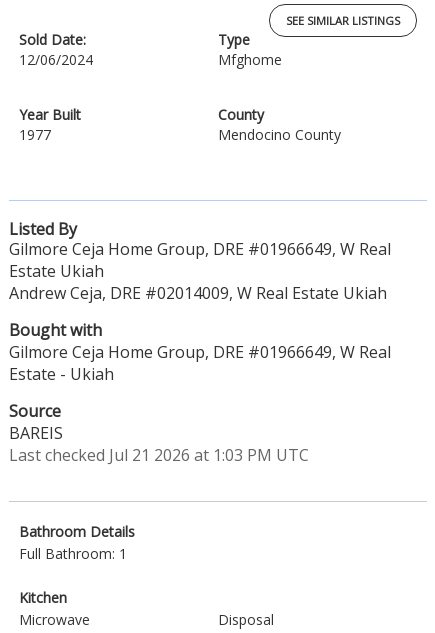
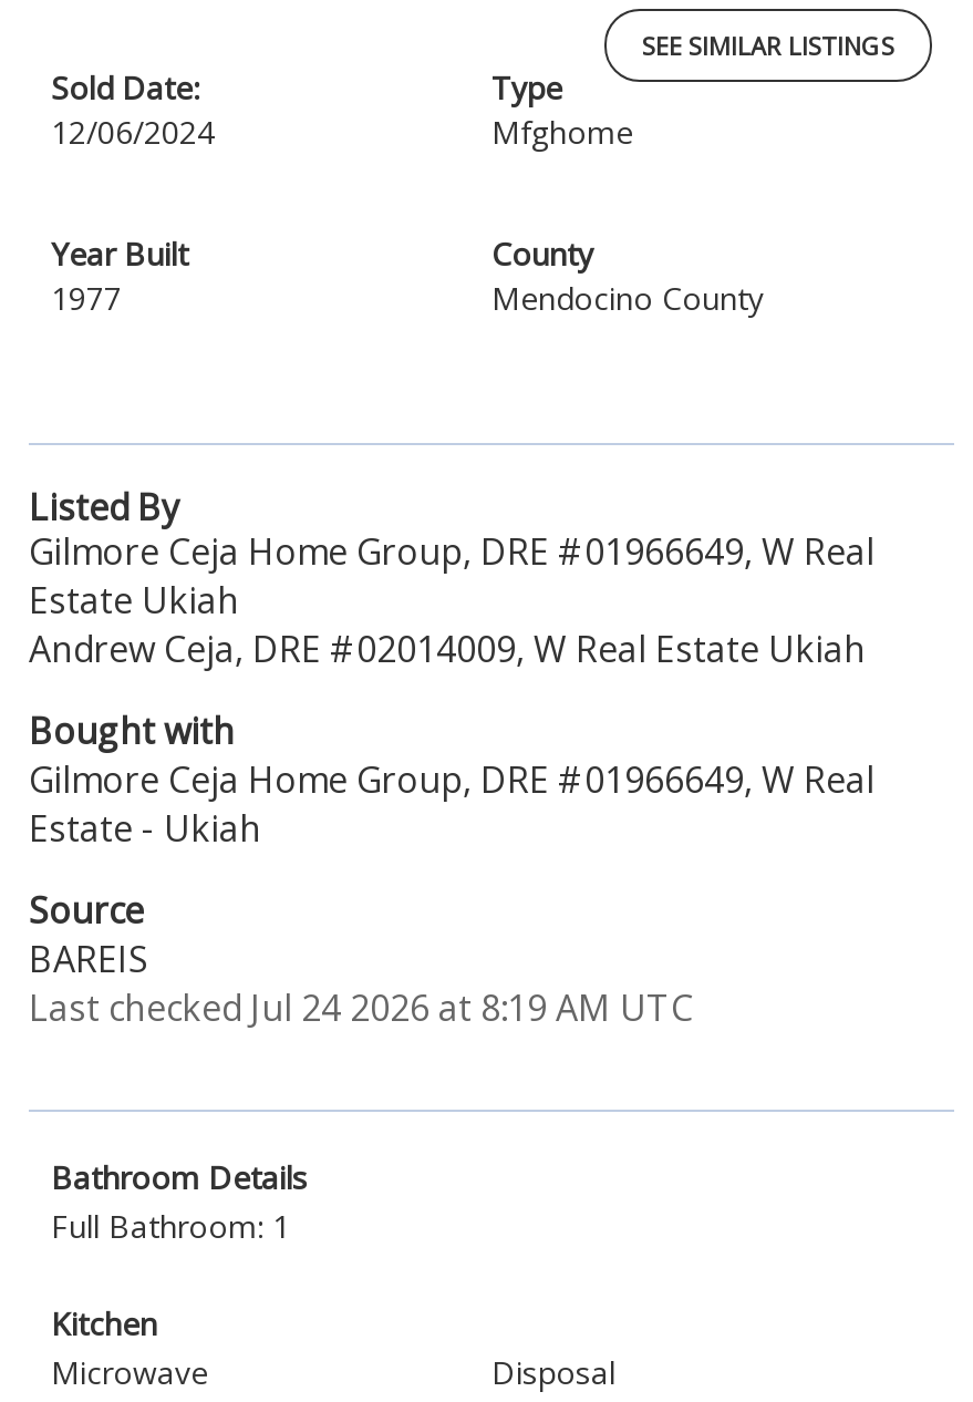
- Last checked Jul 21 2026 at 1:03 PM UTC
+ Last checked Jul 24 2026 at 8:19 AM UTC
